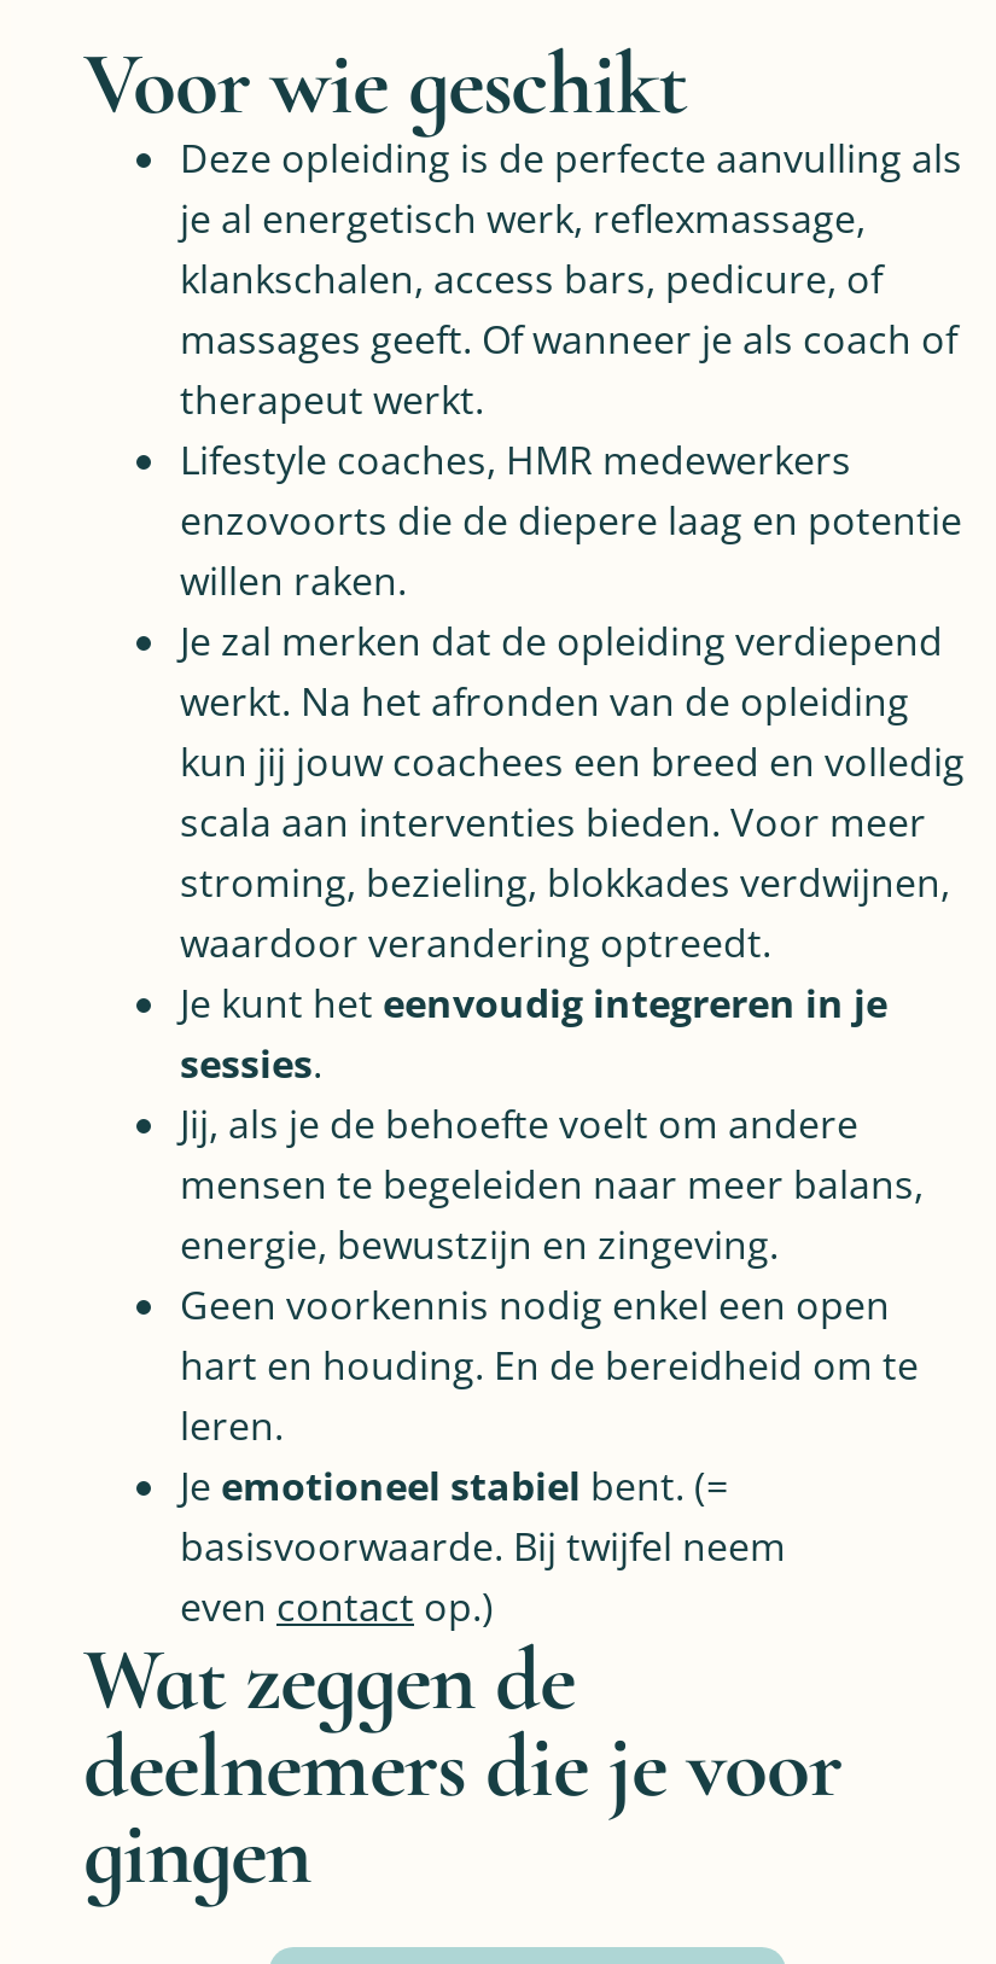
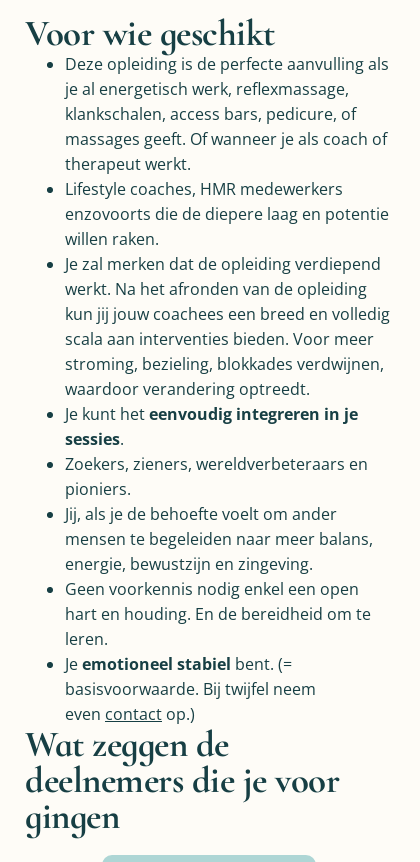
- Jij, als je de behoefte voelt om andere
+ Zoekers, zieners, wereldverbeteraars en
+ pioniers.
+ Jij, als je de behoefte voelt om ander
